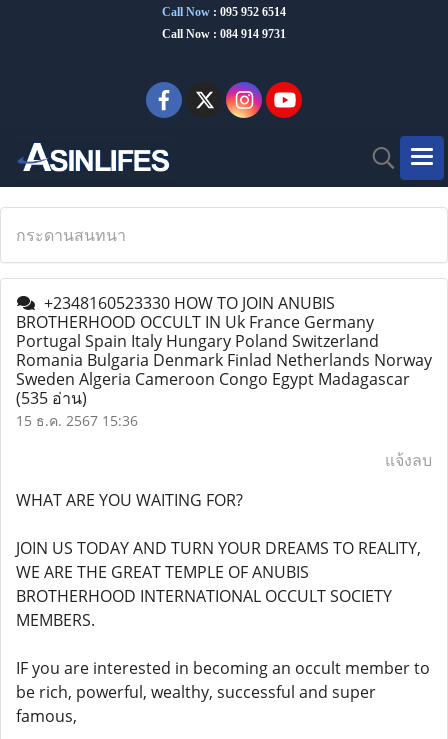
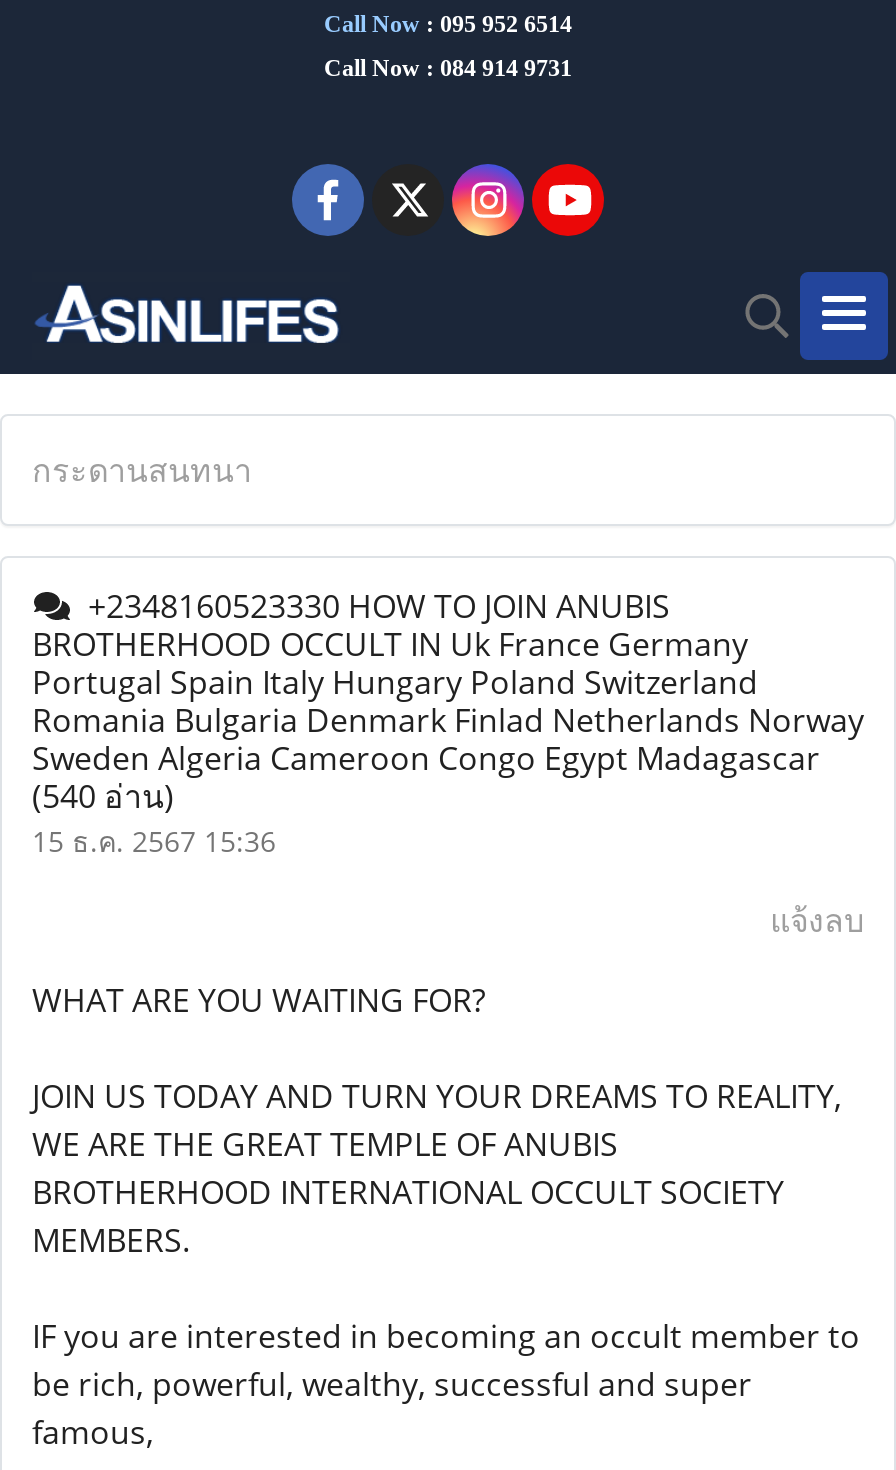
- (535 อ่าน)
+ (540 อ่าน)
